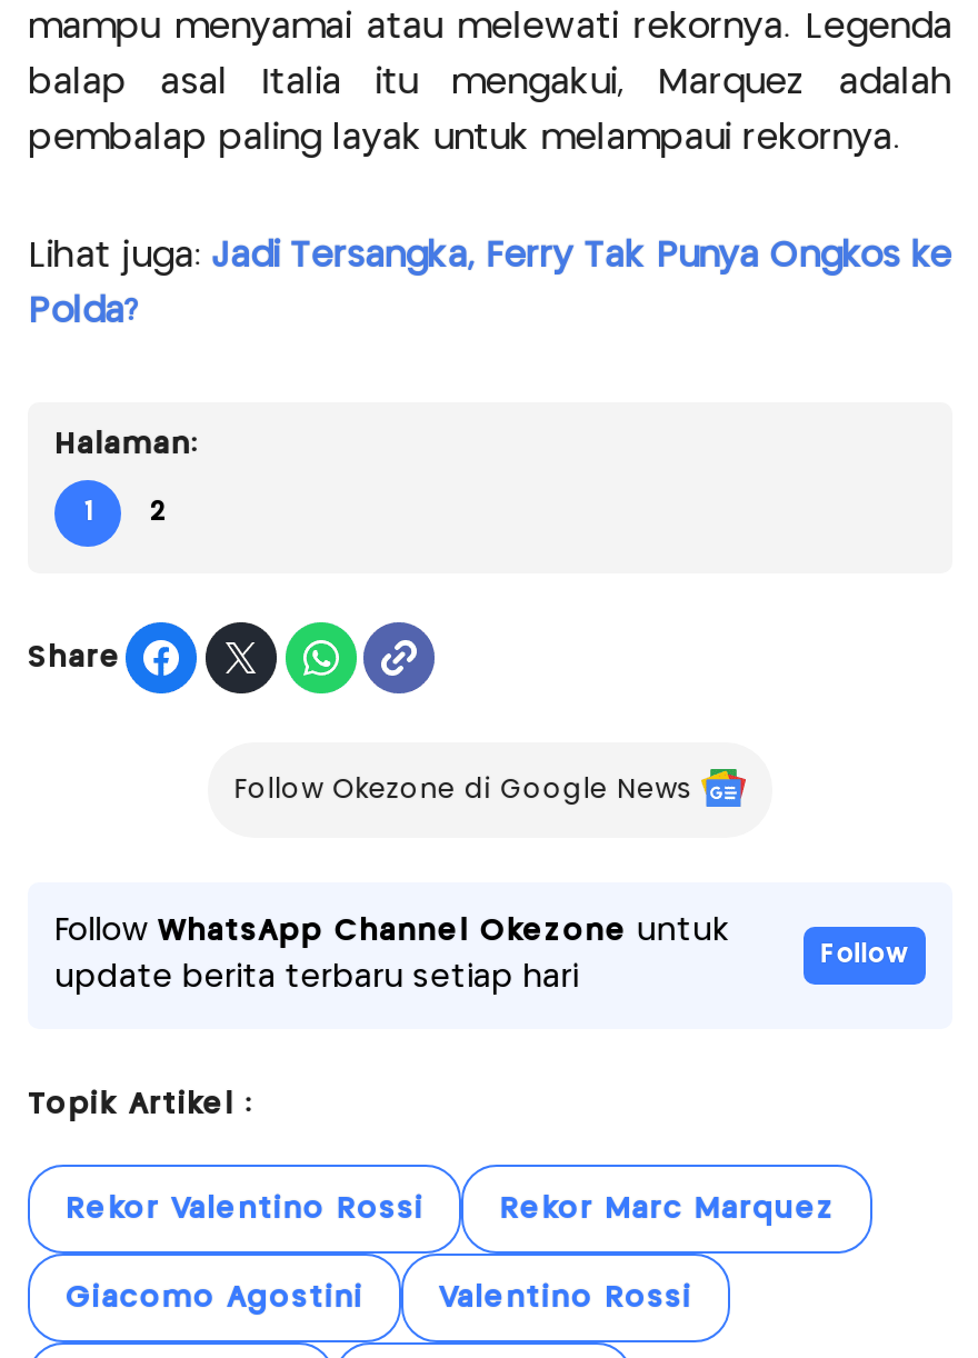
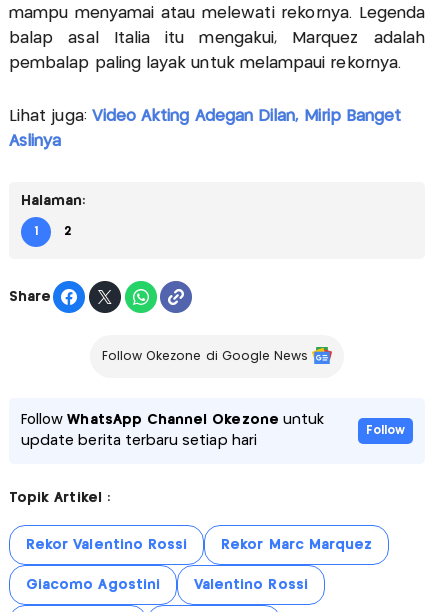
- Lihat juga: Jadi Tersangka, Ferry Tak Punya Ongkos ke
+ Lihat juga: Video Akting Adegan Dilan, Mirip Banget

- Polda?
+ Aslinya
